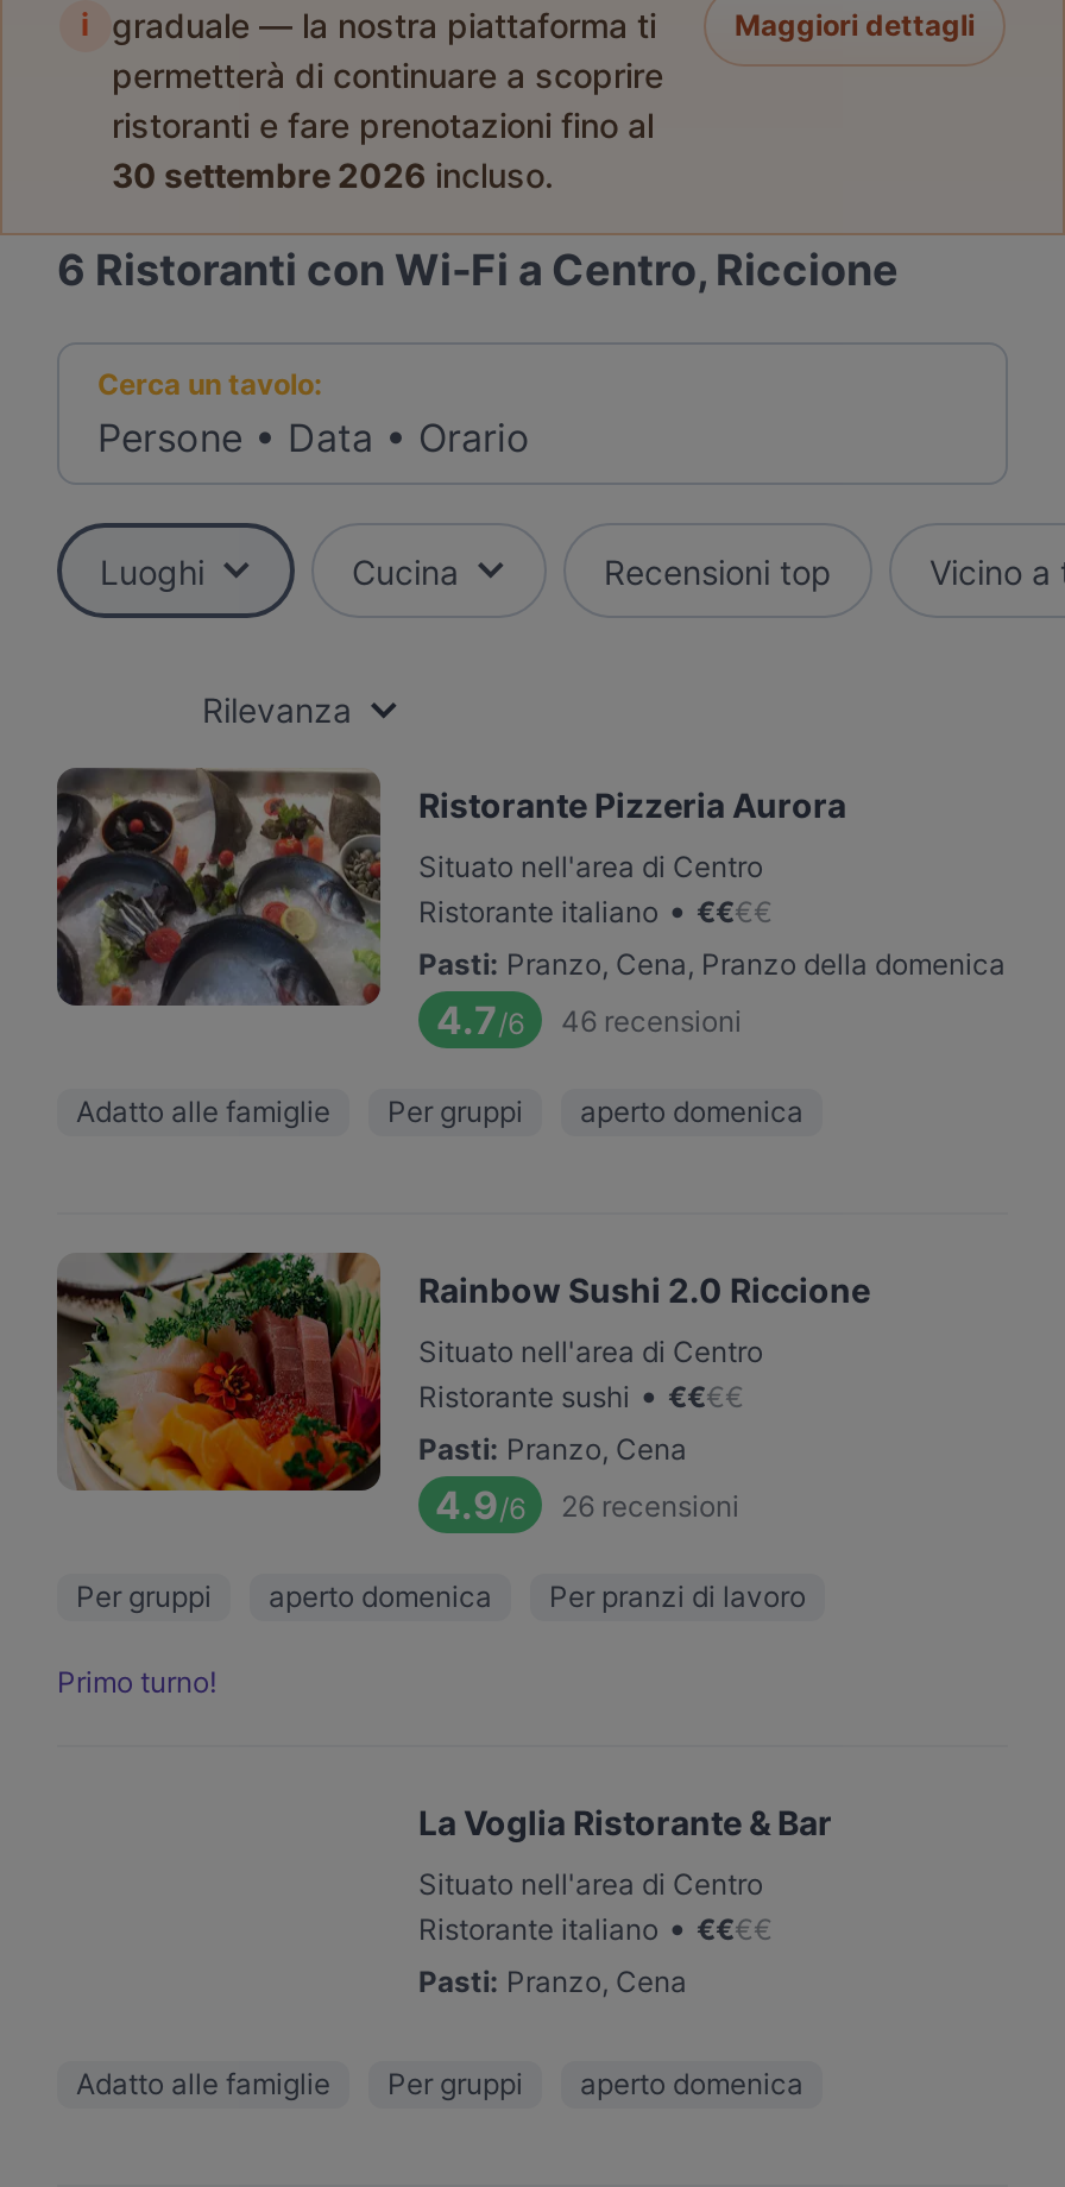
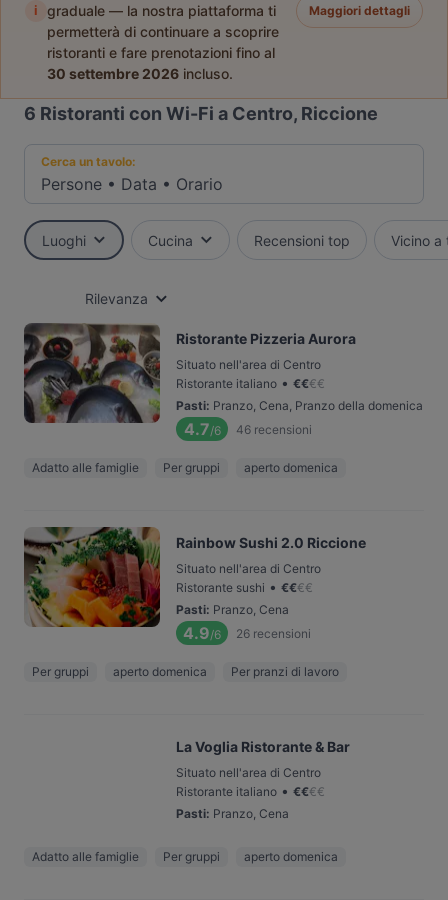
- Primo turno!
